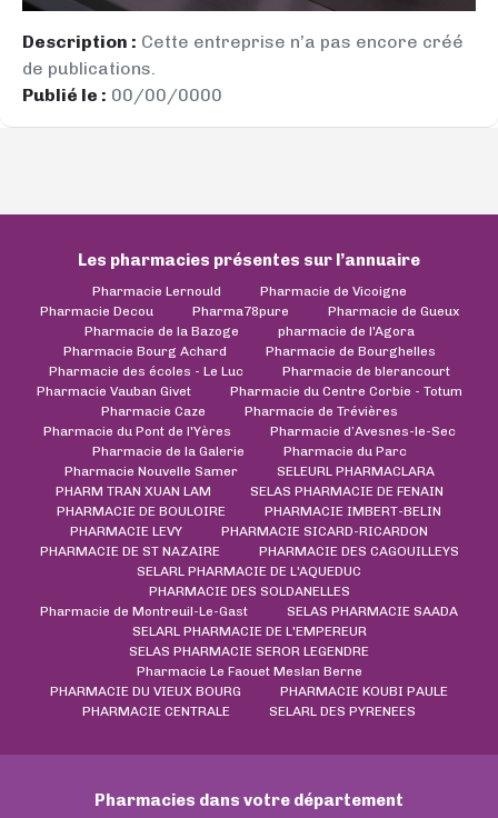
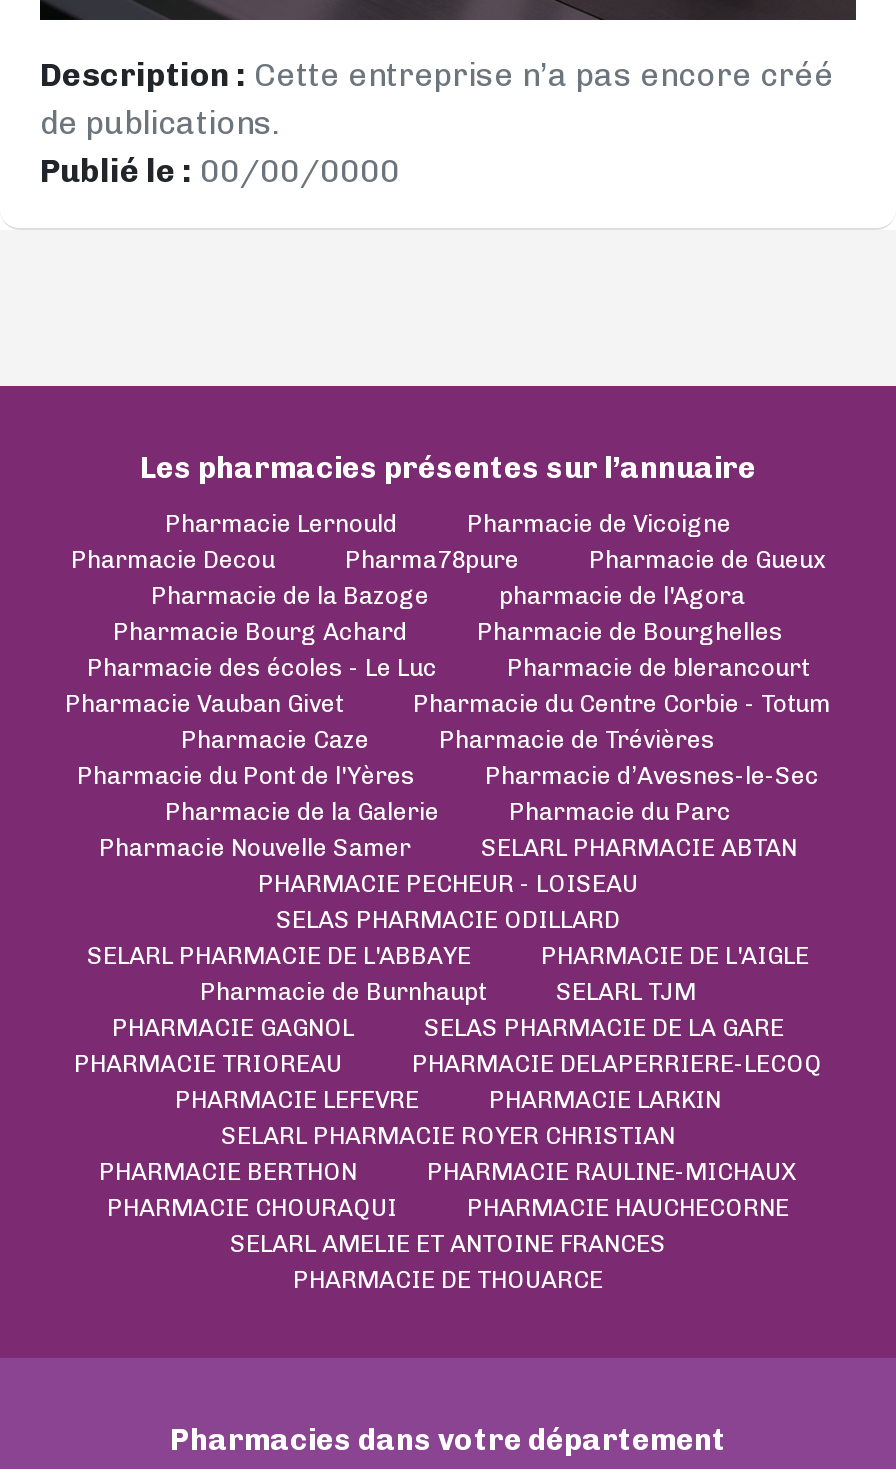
- SELEURL PHARMACLARA
- PHARM TRAN XUAN LAM
- SELAS PHARMACIE DE FENAIN
- PHARMACIE DE BOULOIRE
- PHARMACIE IMBERT-BELIN
- PHARMACIE LEVY
- PHARMACIE SICARD-RICARDON
- PHARMACIE DE ST NAZAIRE
- PHARMACIE DES CAGOUILLEYS
- SELARL PHARMACIE DE L'AQUEDUC
- PHARMACIE DES SOLDANELLES
- Pharmacie de Montreuil-Le-Gast
- SELAS PHARMACIE SAADA
- SELARL PHARMACIE DE L'EMPEREUR
- SELAS PHARMACIE SEROR LEGENDRE
- Pharmacie Le Faouet Meslan Berne
- PHARMACIE DU VIEUX BOURG
- PHARMACIE KOUBI PAULE
- PHARMACIE CENTRALE
- SELARL DES PYRENEES
+ SELARL PHARMACIE ABTAN
+ PHARMACIE PECHEUR - LOISEAU
+ SELAS PHARMACIE ODILLARD
+ SELARL PHARMACIE DE L'ABBAYE
+ PHARMACIE DE L'AIGLE
+ Pharmacie de Burnhaupt
+ SELARL TJM
+ PHARMACIE GAGNOL
+ SELAS PHARMACIE DE LA GARE
+ PHARMACIE TRIOREAU
+ PHARMACIE DELAPERRIERE-LECOQ
+ PHARMACIE LEFEVRE
+ PHARMACIE LARKIN
+ SELARL PHARMACIE ROYER CHRISTIAN
+ PHARMACIE BERTHON
+ PHARMACIE RAULINE-MICHAUX
+ PHARMACIE CHOURAQUI
+ PHARMACIE HAUCHECORNE
+ SELARL AMELIE ET ANTOINE FRANCES
+ PHARMACIE DE THOUARCE
